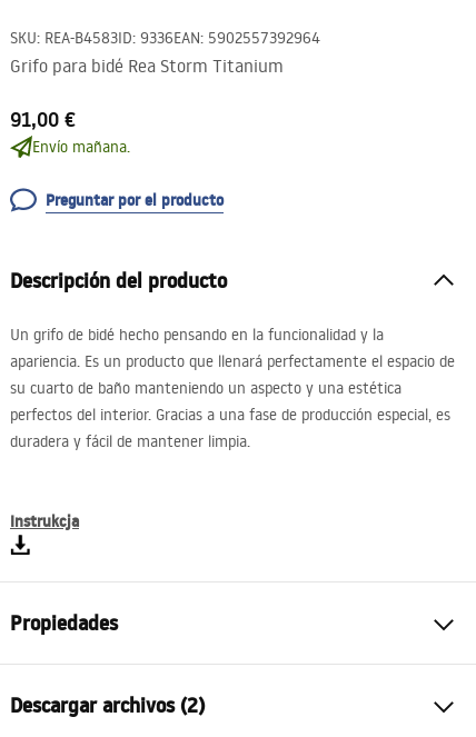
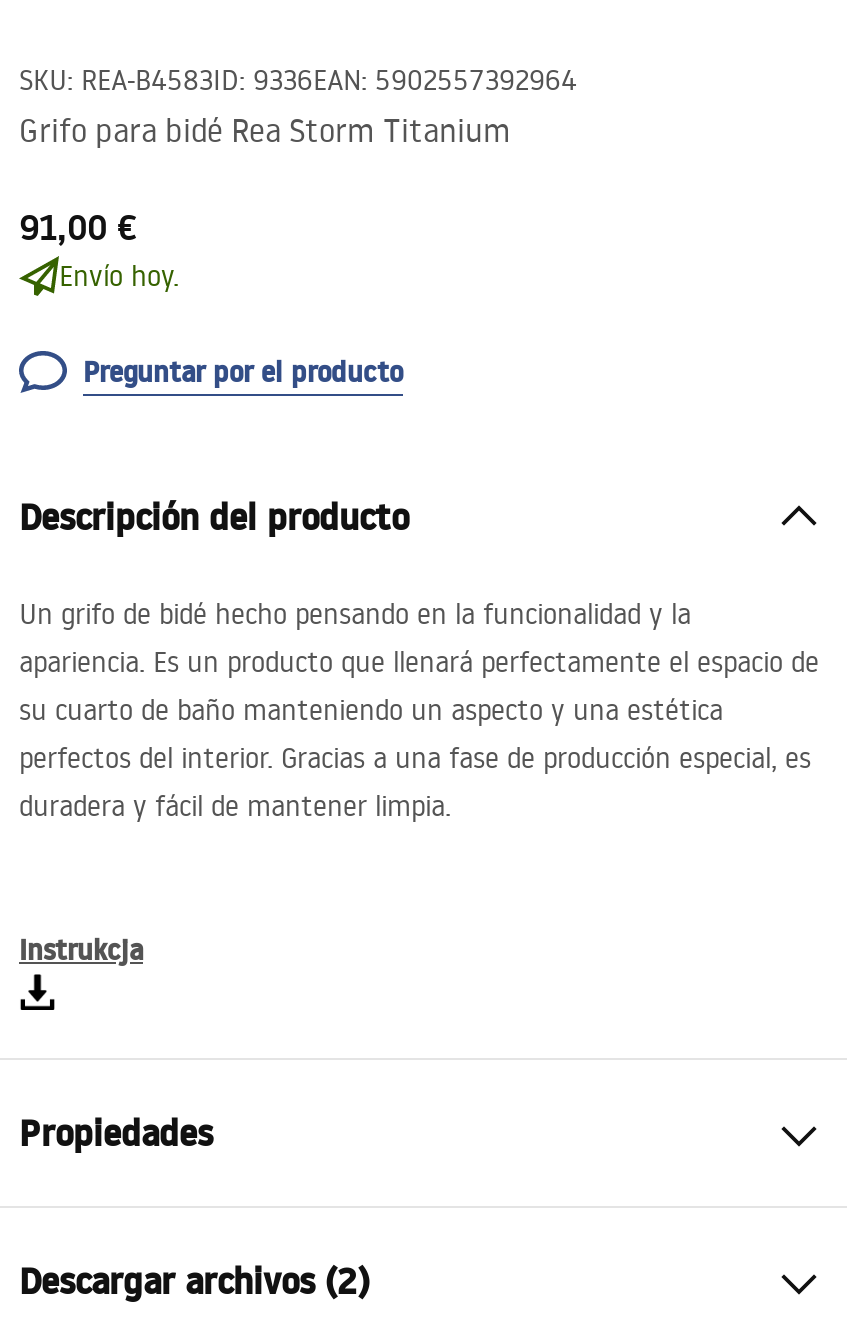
- Envío mañana.
+ Envío hoy.
